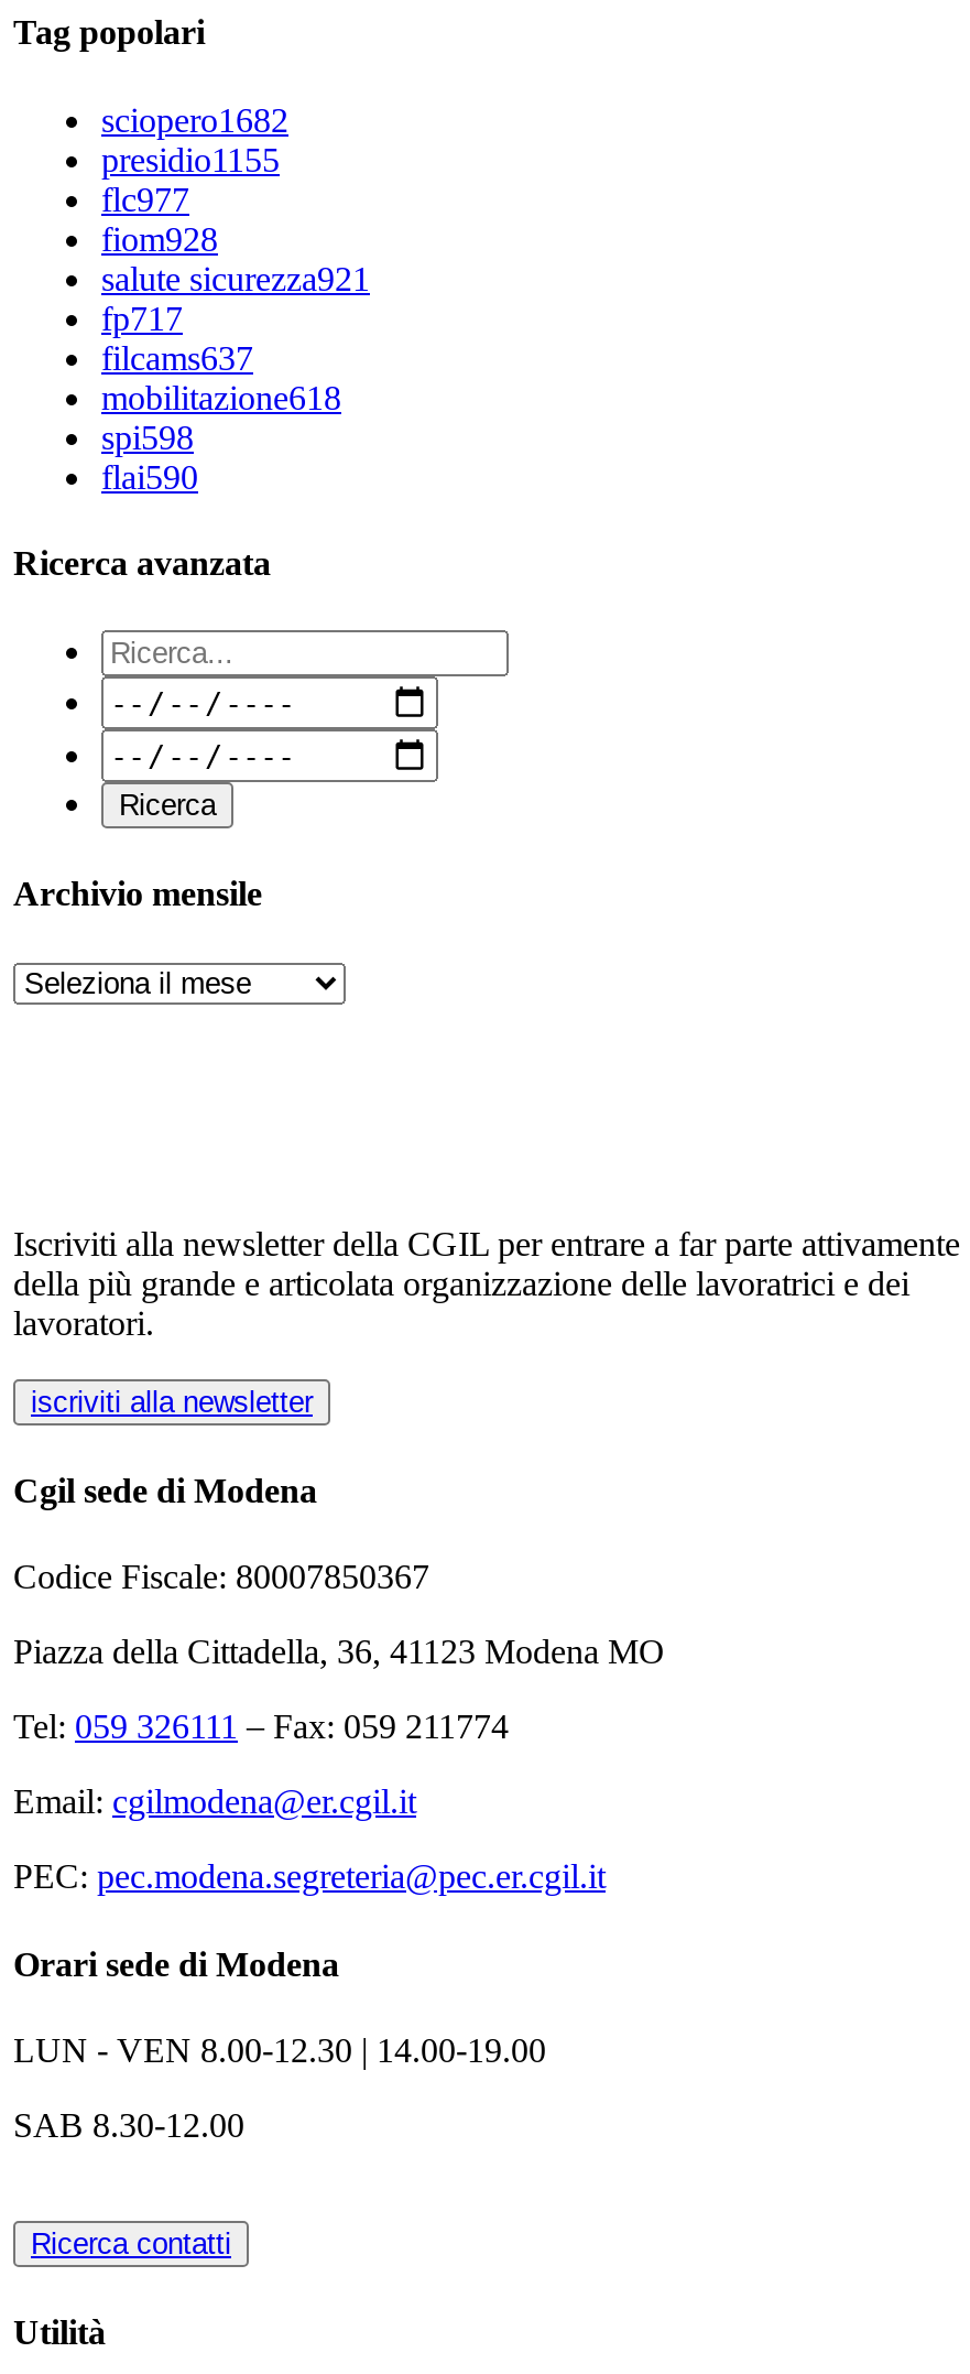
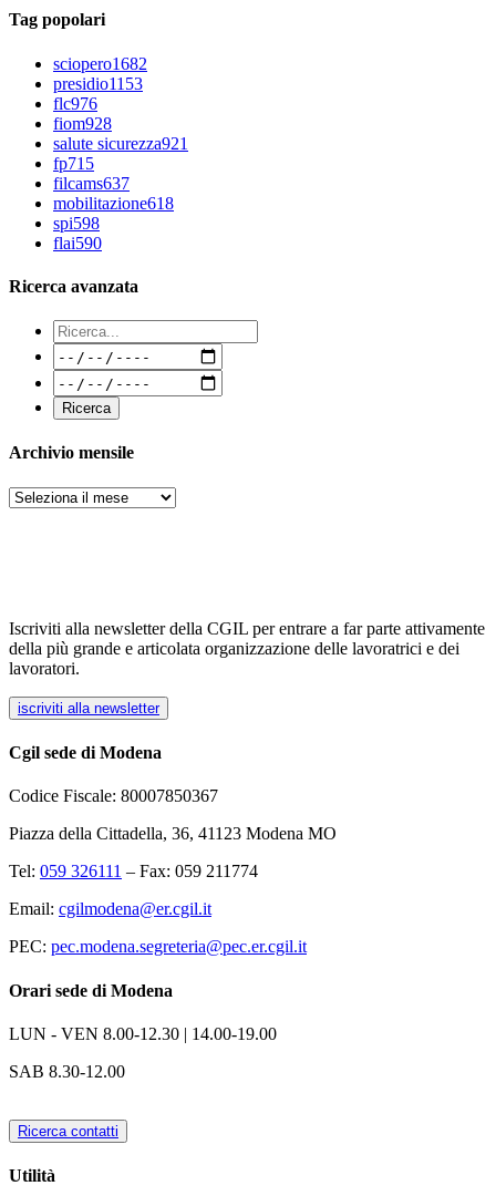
- presidio1155
+ presidio1153

- flc977
+ flc976

- fp717
+ fp715
